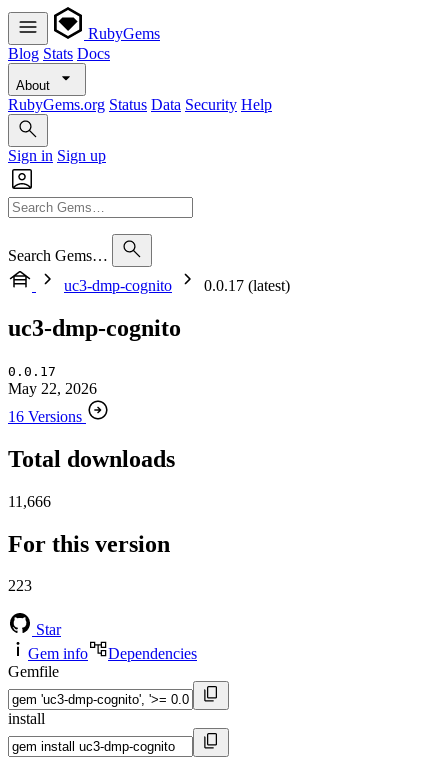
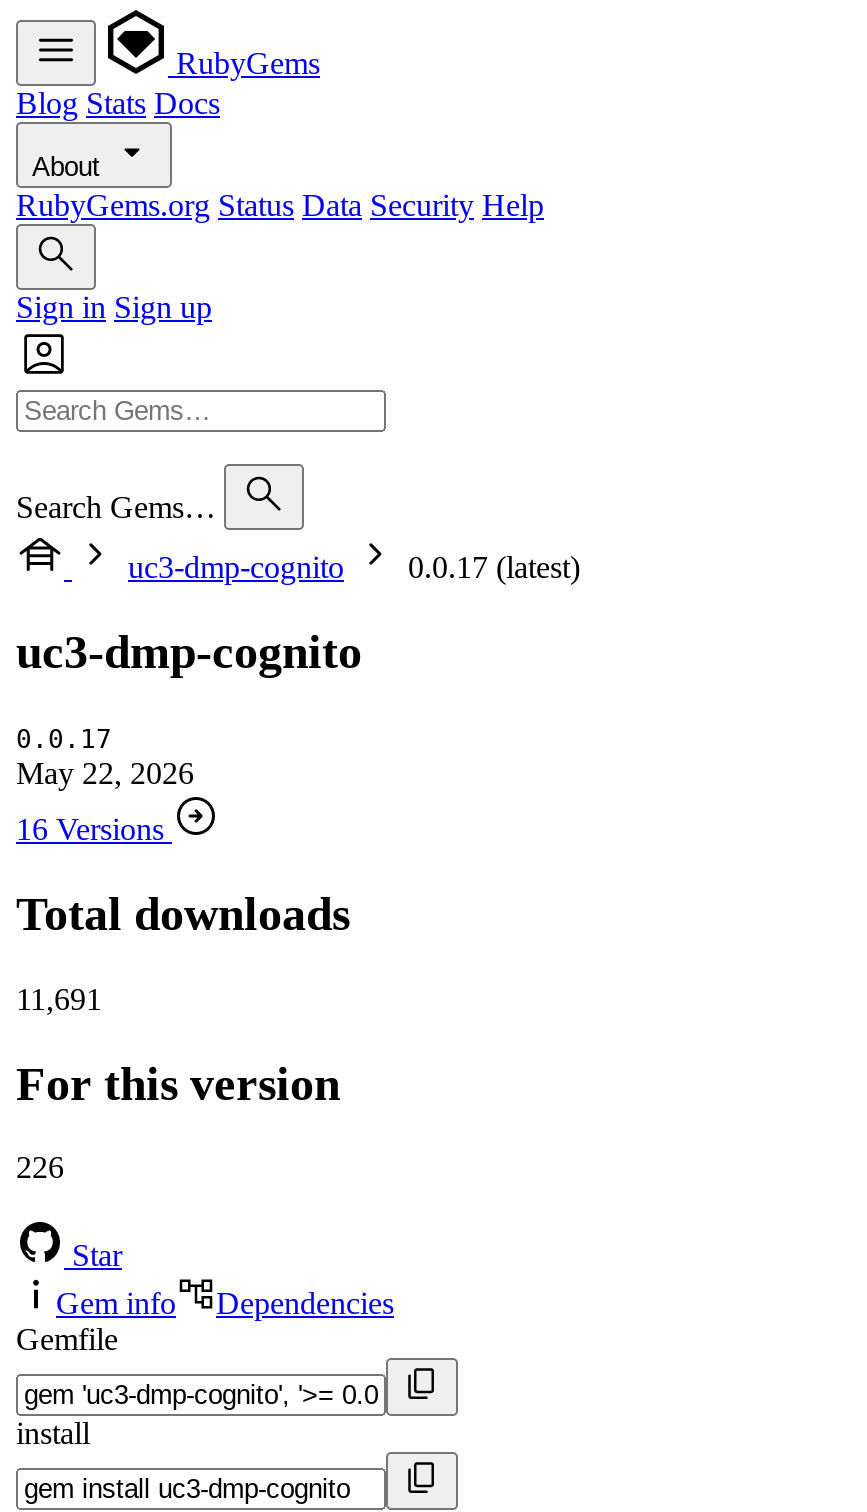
- 11,666
+ 11,691

- 223
+ 226
